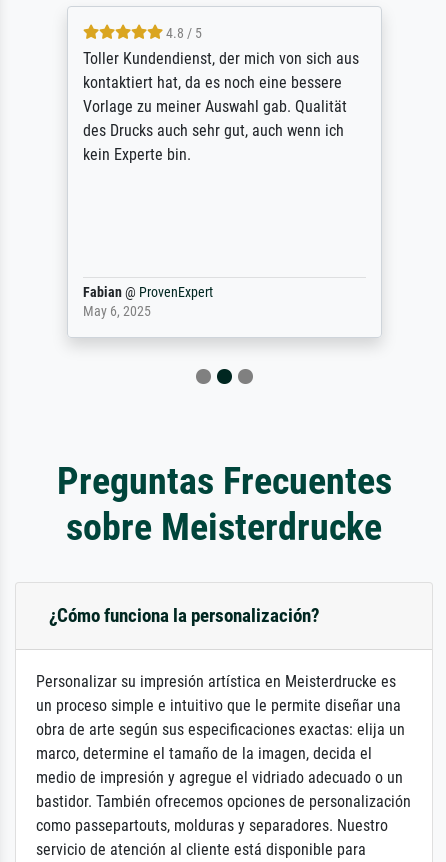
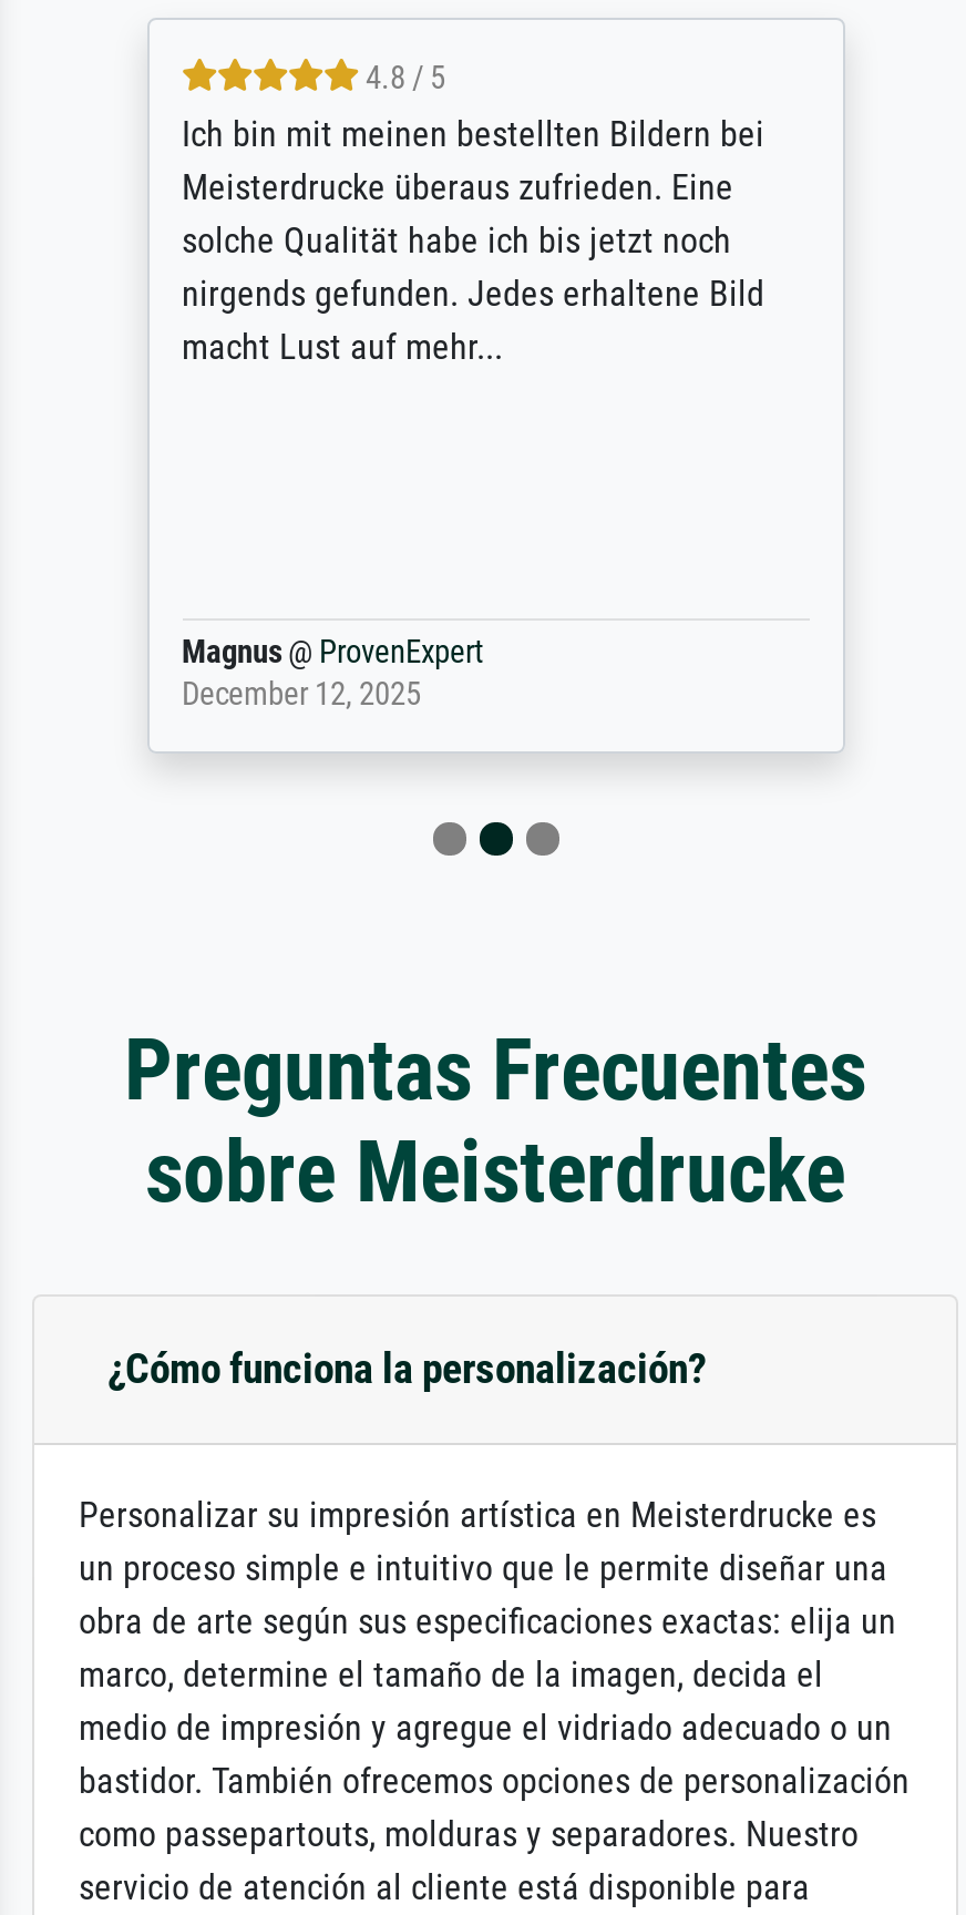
- Toller Kundendienst, der mich von sich aus
- kontaktiert hat, da es noch eine bessere
- Vorlage zu meiner Auswahl gab. Qualität
- des Drucks auch sehr gut, auch wenn ich
- kein Experte bin.
+ Ich bin mit meinen bestellten Bildern bei
+ Meisterdrucke überaus zufrieden. Eine
+ solche Qualität habe ich bis jetzt noch
+ nirgends gefunden. Jedes erhaltene Bild
+ macht Lust auf mehr...

- Fabian @ ProvenExpert
- May 6, 2025
+ Magnus @ ProvenExpert
+ December 12, 2025
